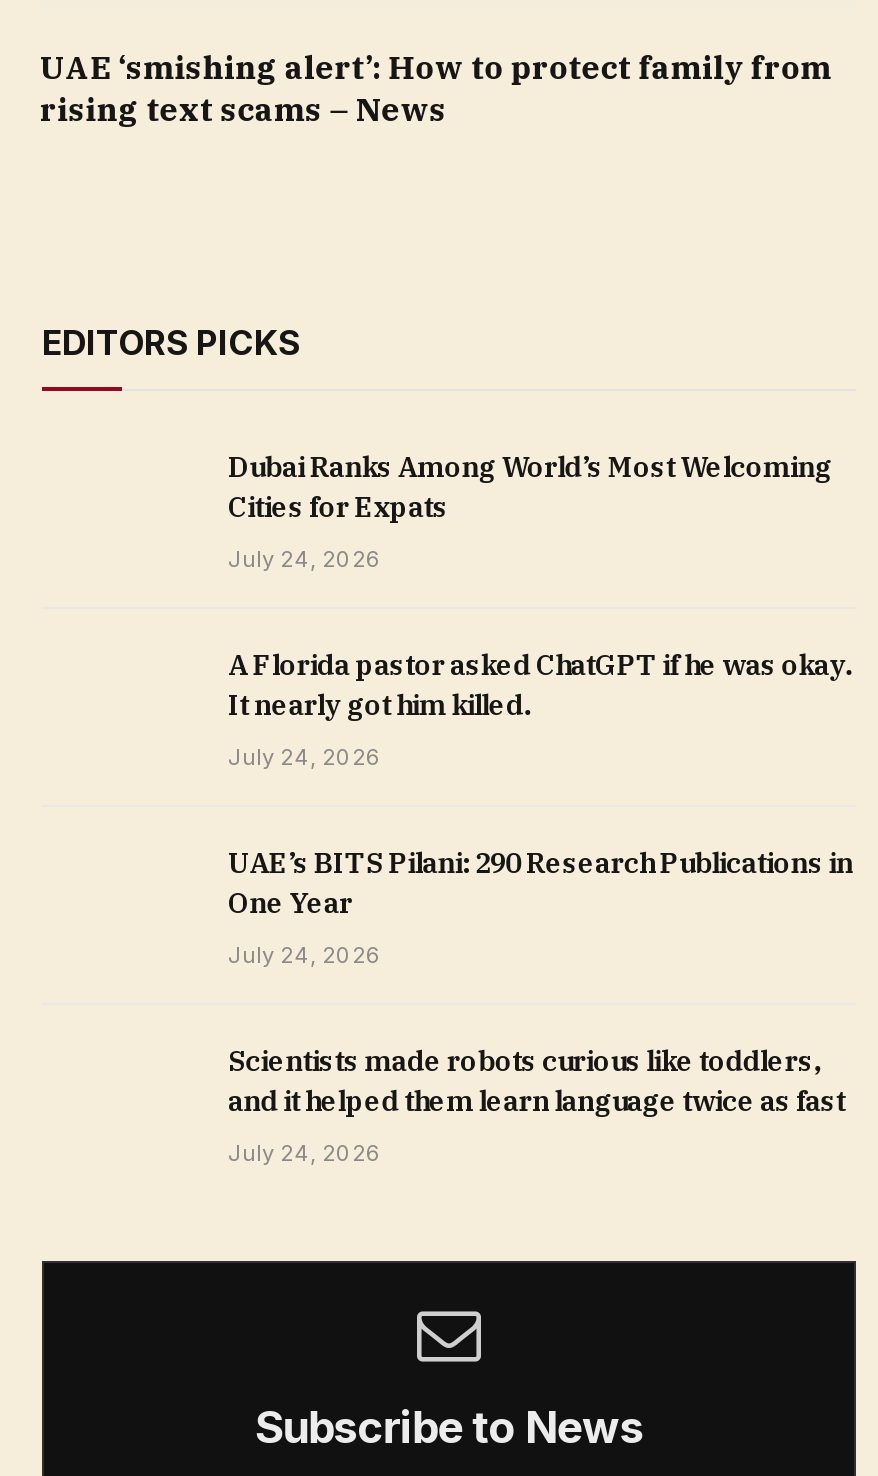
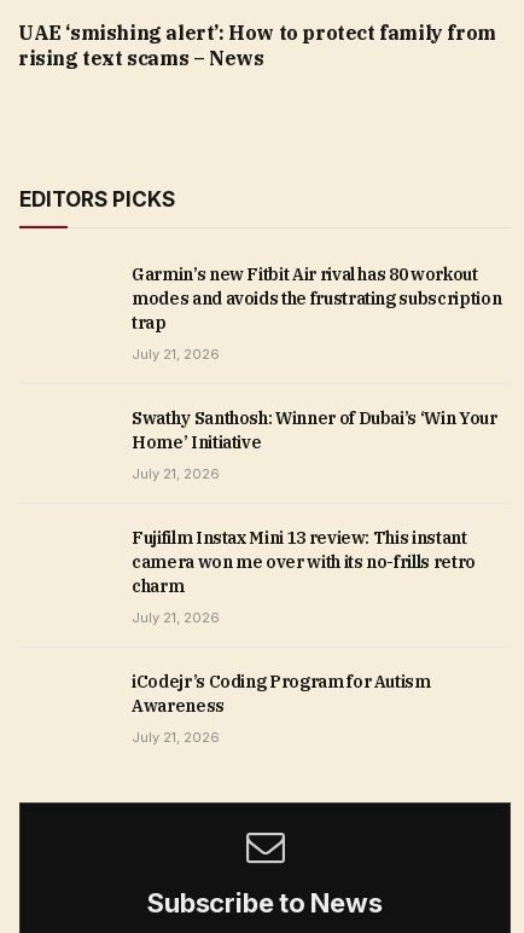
- Dubai Ranks Among World’s Most Welcoming
- Cities for Expats
+ Garmin’s new Fitbit Air rival has 80 workout
+ modes and avoids the frustrating subscription
+ trap

- July 24, 2026
+ July 21, 2026

- A Florida pastor asked ChatGPT if he was okay.
- It nearly got him killed.
+ Swathy Santhosh: Winner of Dubai’s ‘Win Your
+ Home’ Initiative

- July 24, 2026
+ July 21, 2026

- UAE’s BITS Pilani: 290 Research Publications in
- One Year
+ Fujifilm Instax Mini 13 review: This instant
+ camera won me over with its no-frills retro
+ charm

- July 24, 2026
+ July 21, 2026

- Scientists made robots curious like toddlers,
- and it helped them learn language twice as fast
+ iCodejr’s Coding Program for Autism
+ Awareness

- July 24, 2026
+ July 21, 2026
